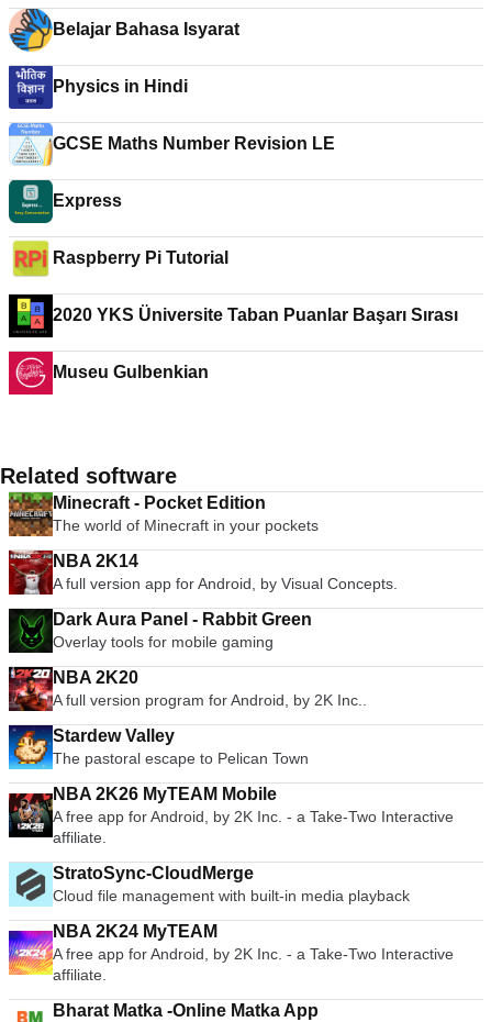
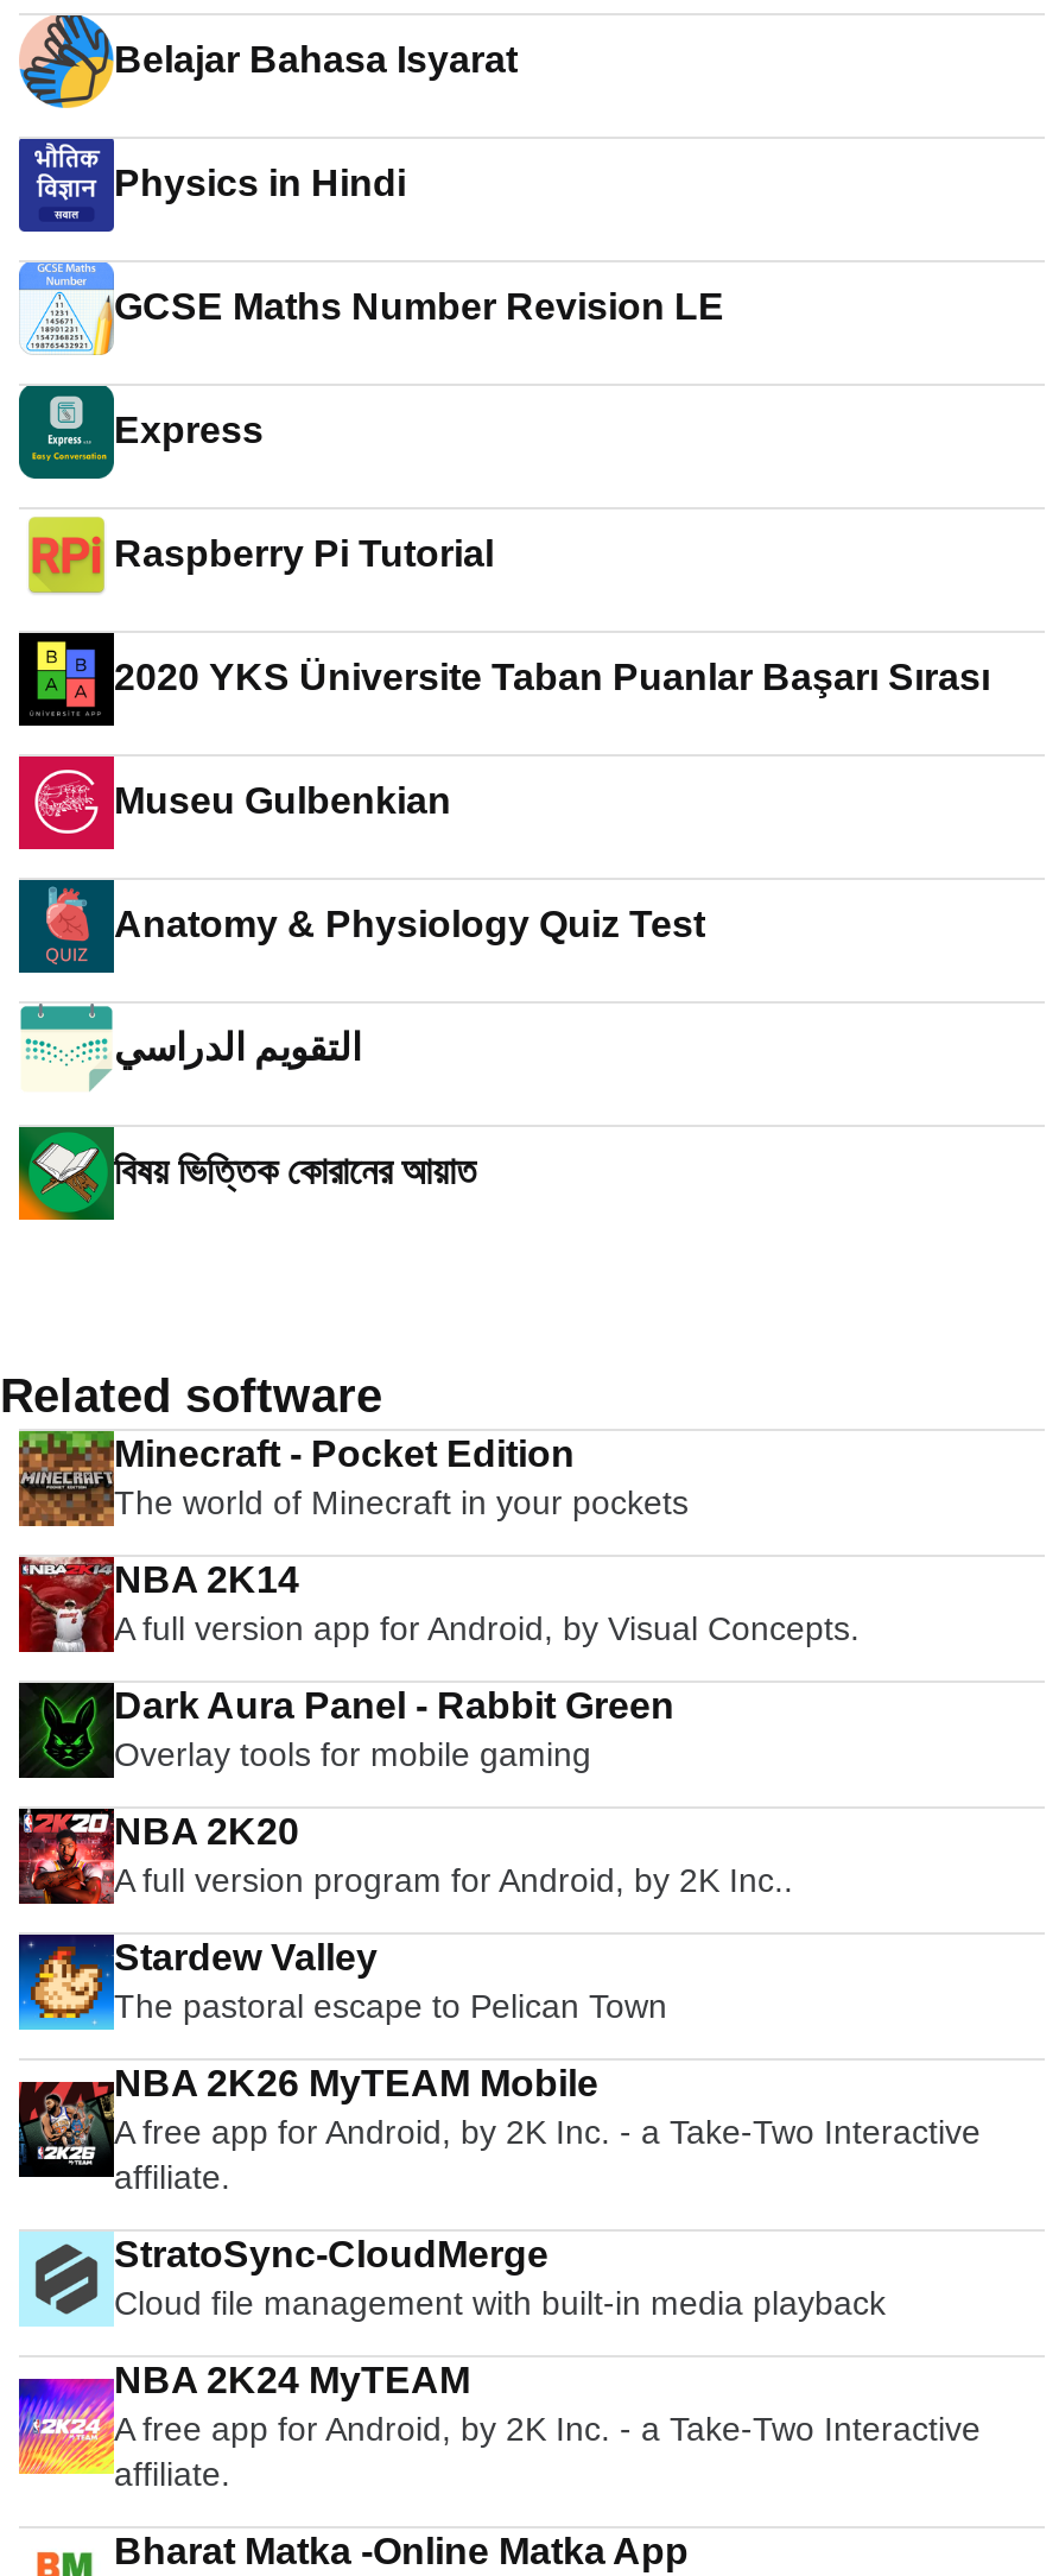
+ [image]
+ Anatomy & Physiology Quiz Test
+ التقويم الدراسي
+ বিষয় ভিত্তিক কোরানের আয়াত

+ [image]

+ [image]
